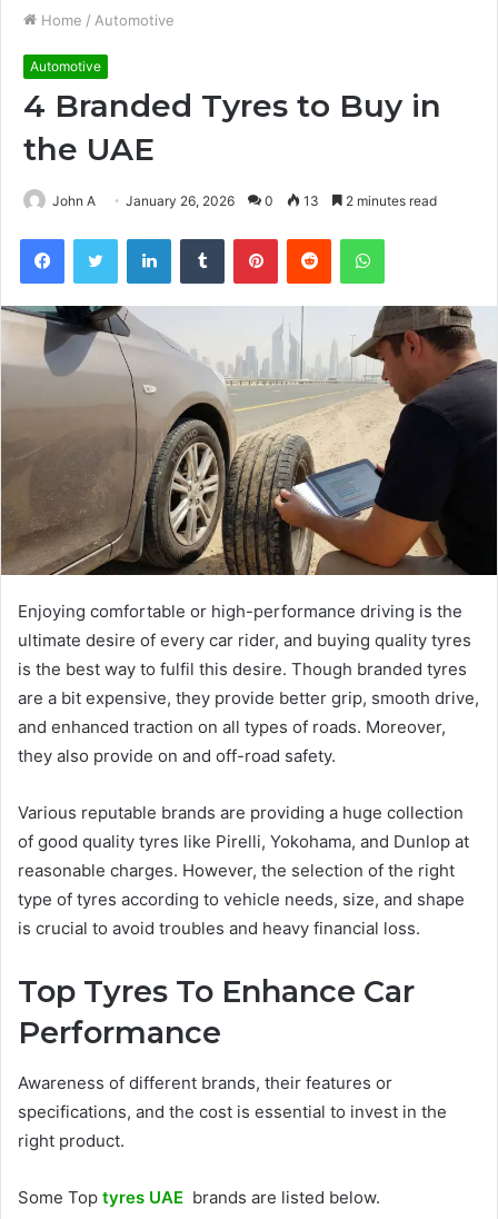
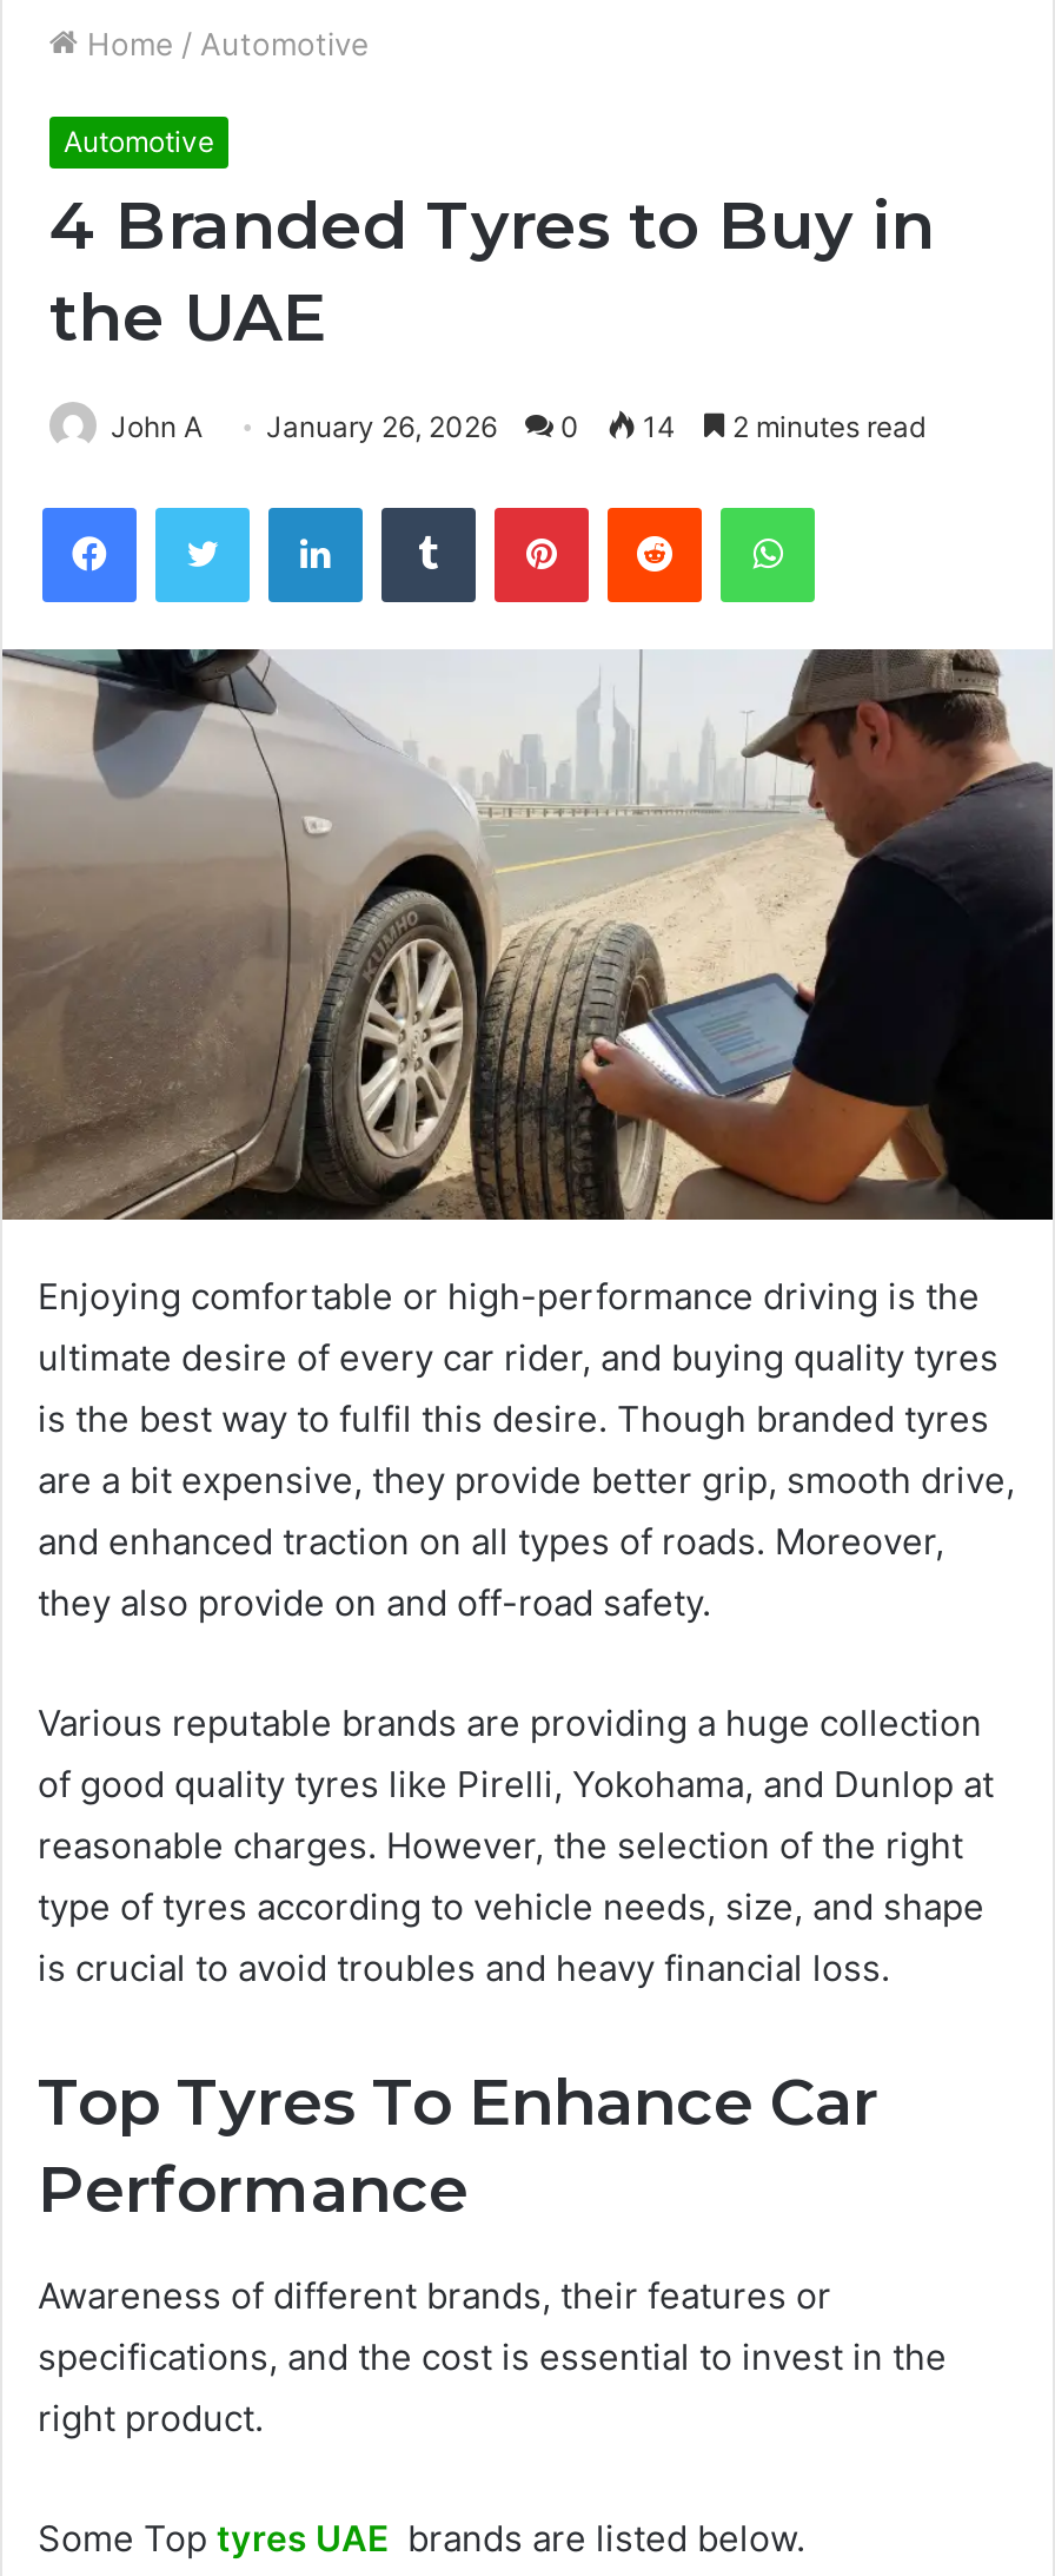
- John A January 26, 2026 0 13 2 minutes read
+ John A January 26, 2026 0 14 2 minutes read
